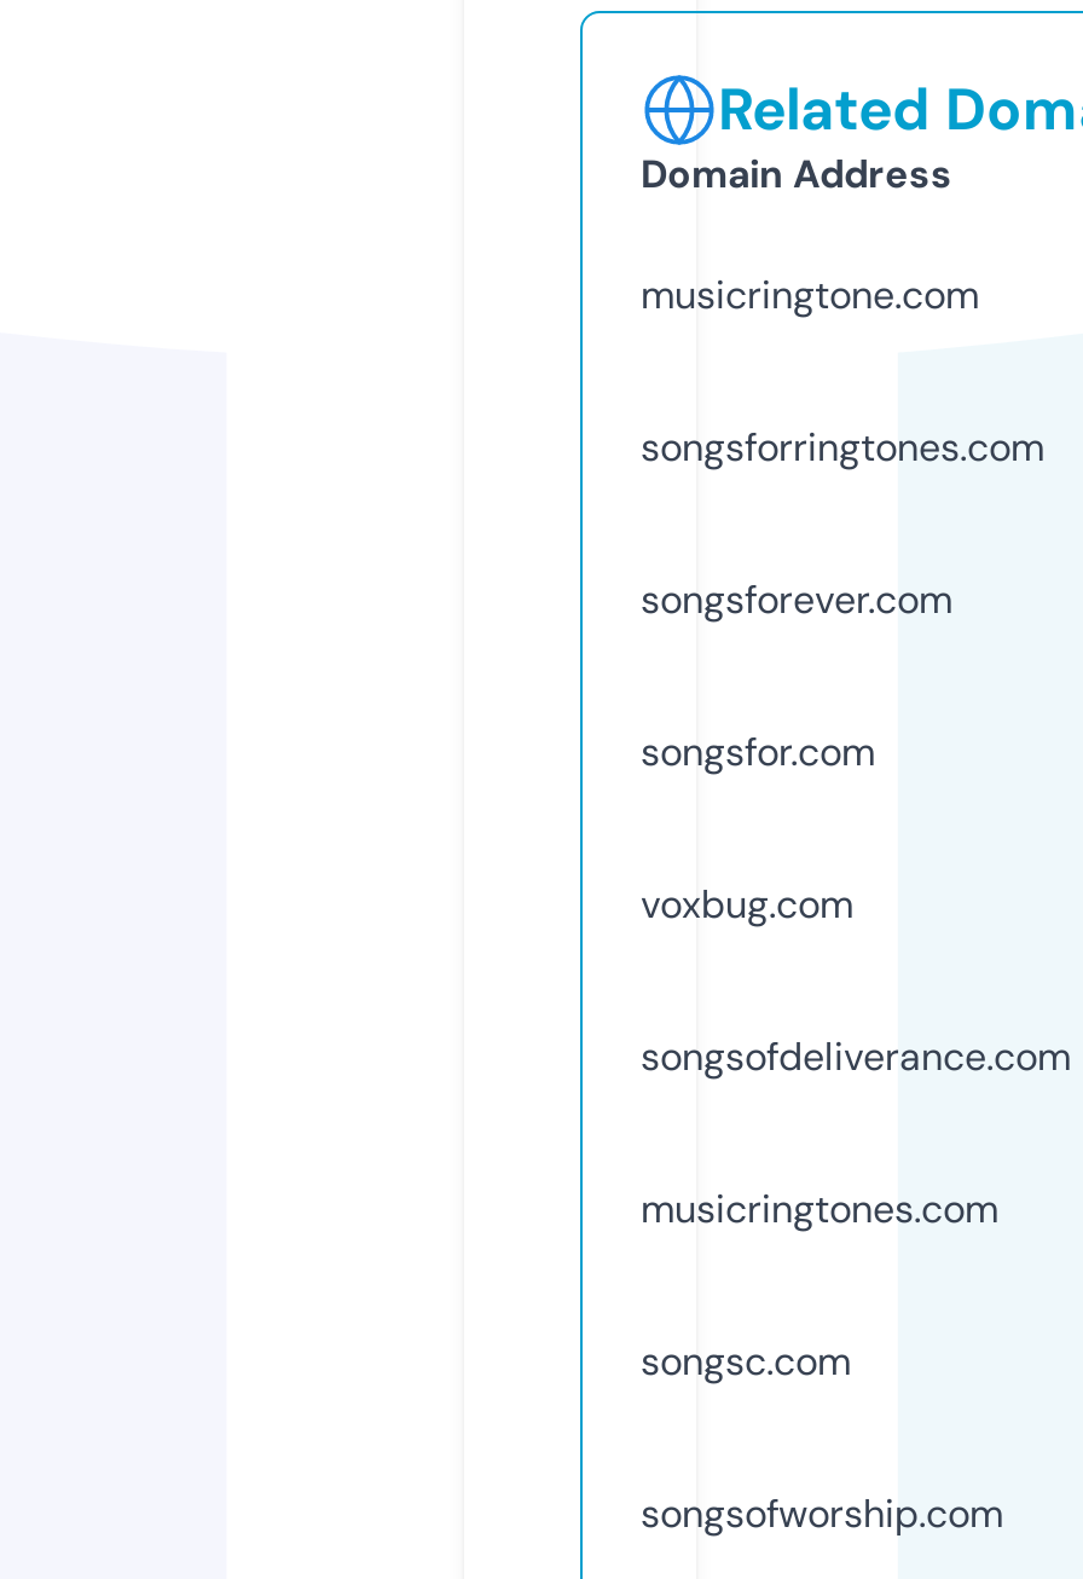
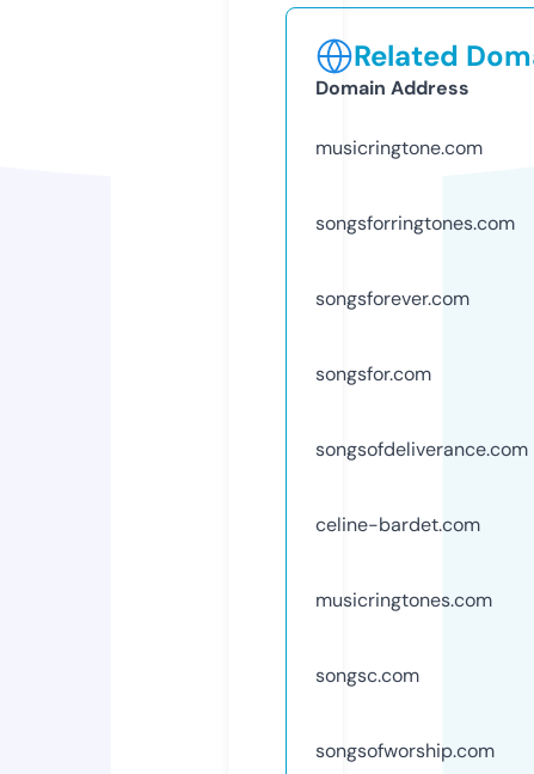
- voxbug.com

moved up: songsofdeliverance.com

+ celine-bardet.com
